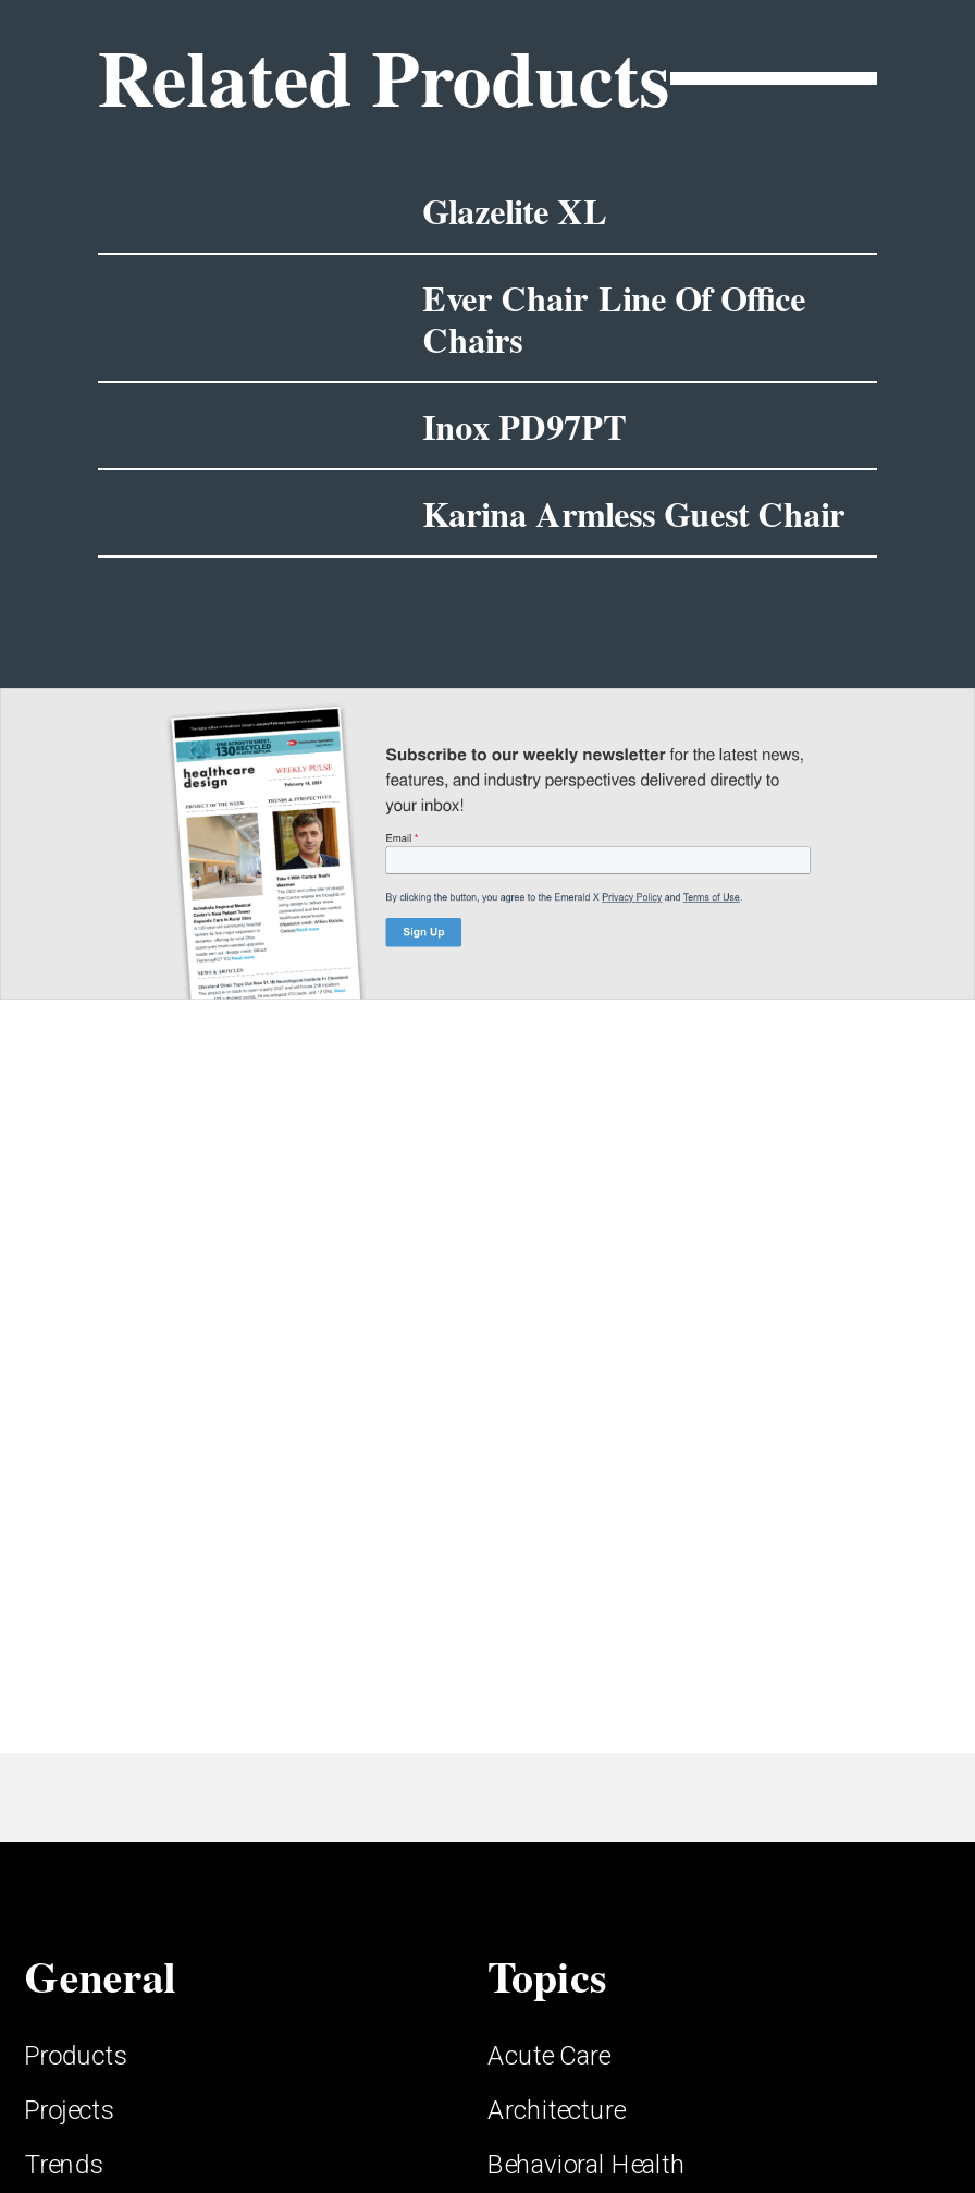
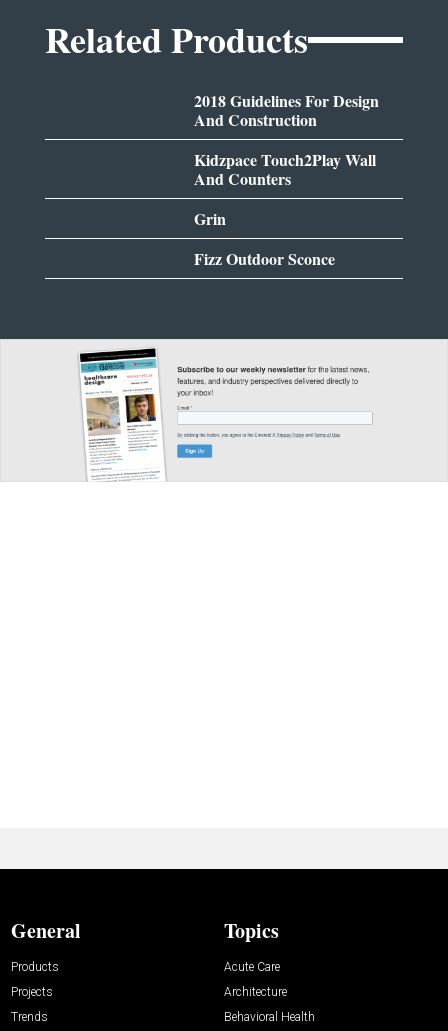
- Glazelite XL
+ 2018 Guidelines For Design
+ And Construction

- Ever Chair Line Of Office
- Chairs
+ Kidzpace Touch2Play Wall
+ And Counters

- Inox PD97PT
+ Grin

- Karina Armless Guest Chair
+ Fizz Outdoor Sconce
